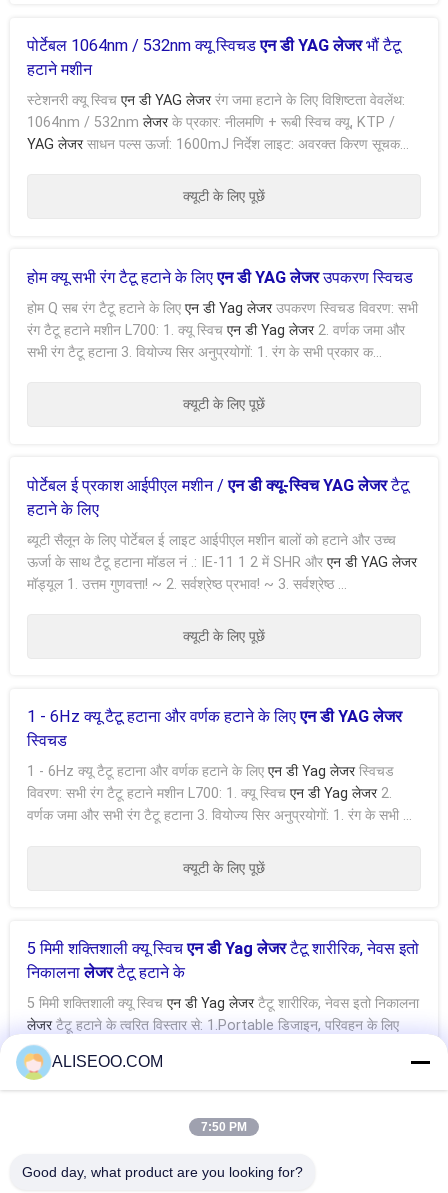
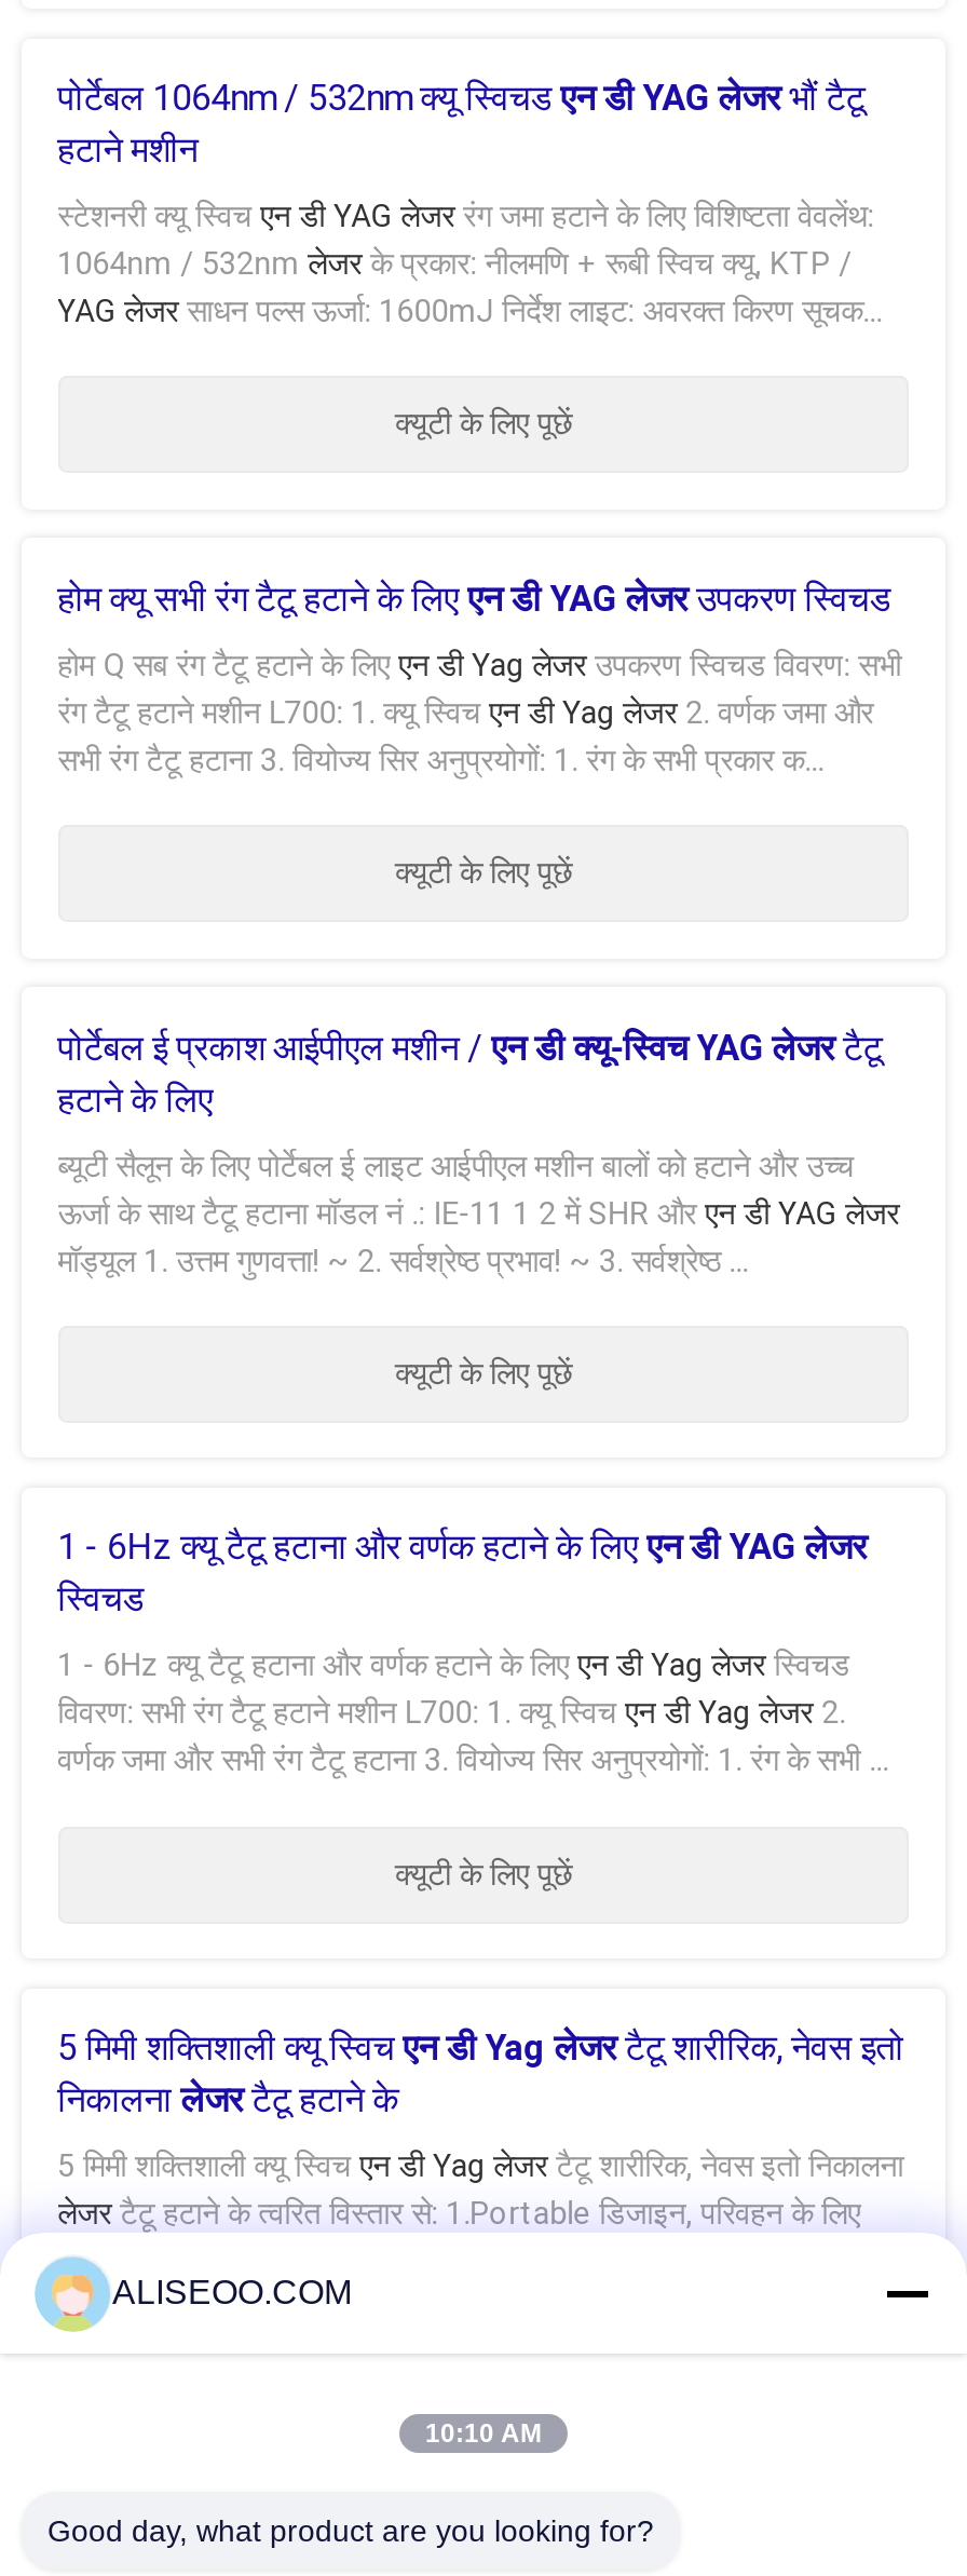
- 7:50 PM
+ 10:10 AM
